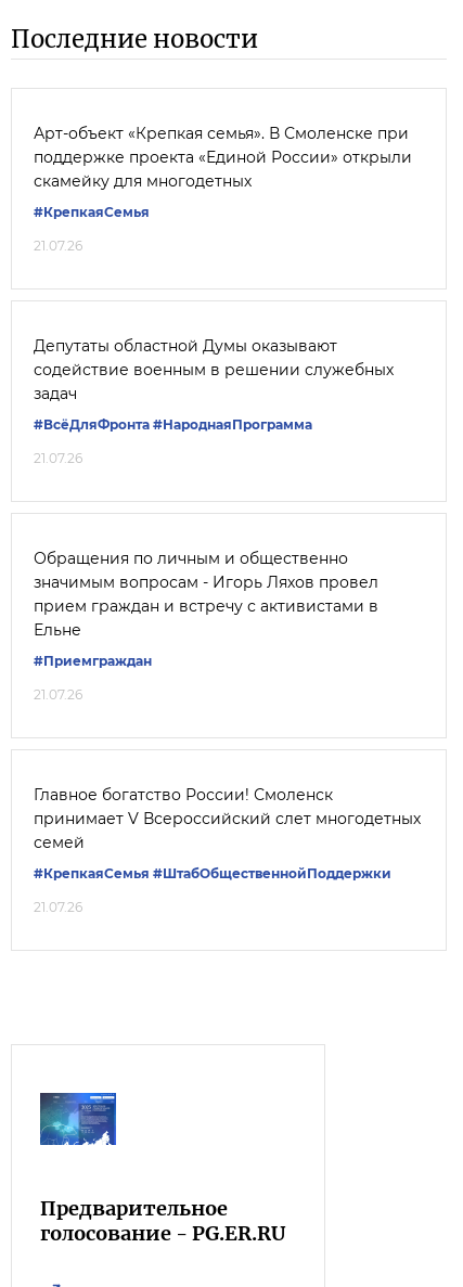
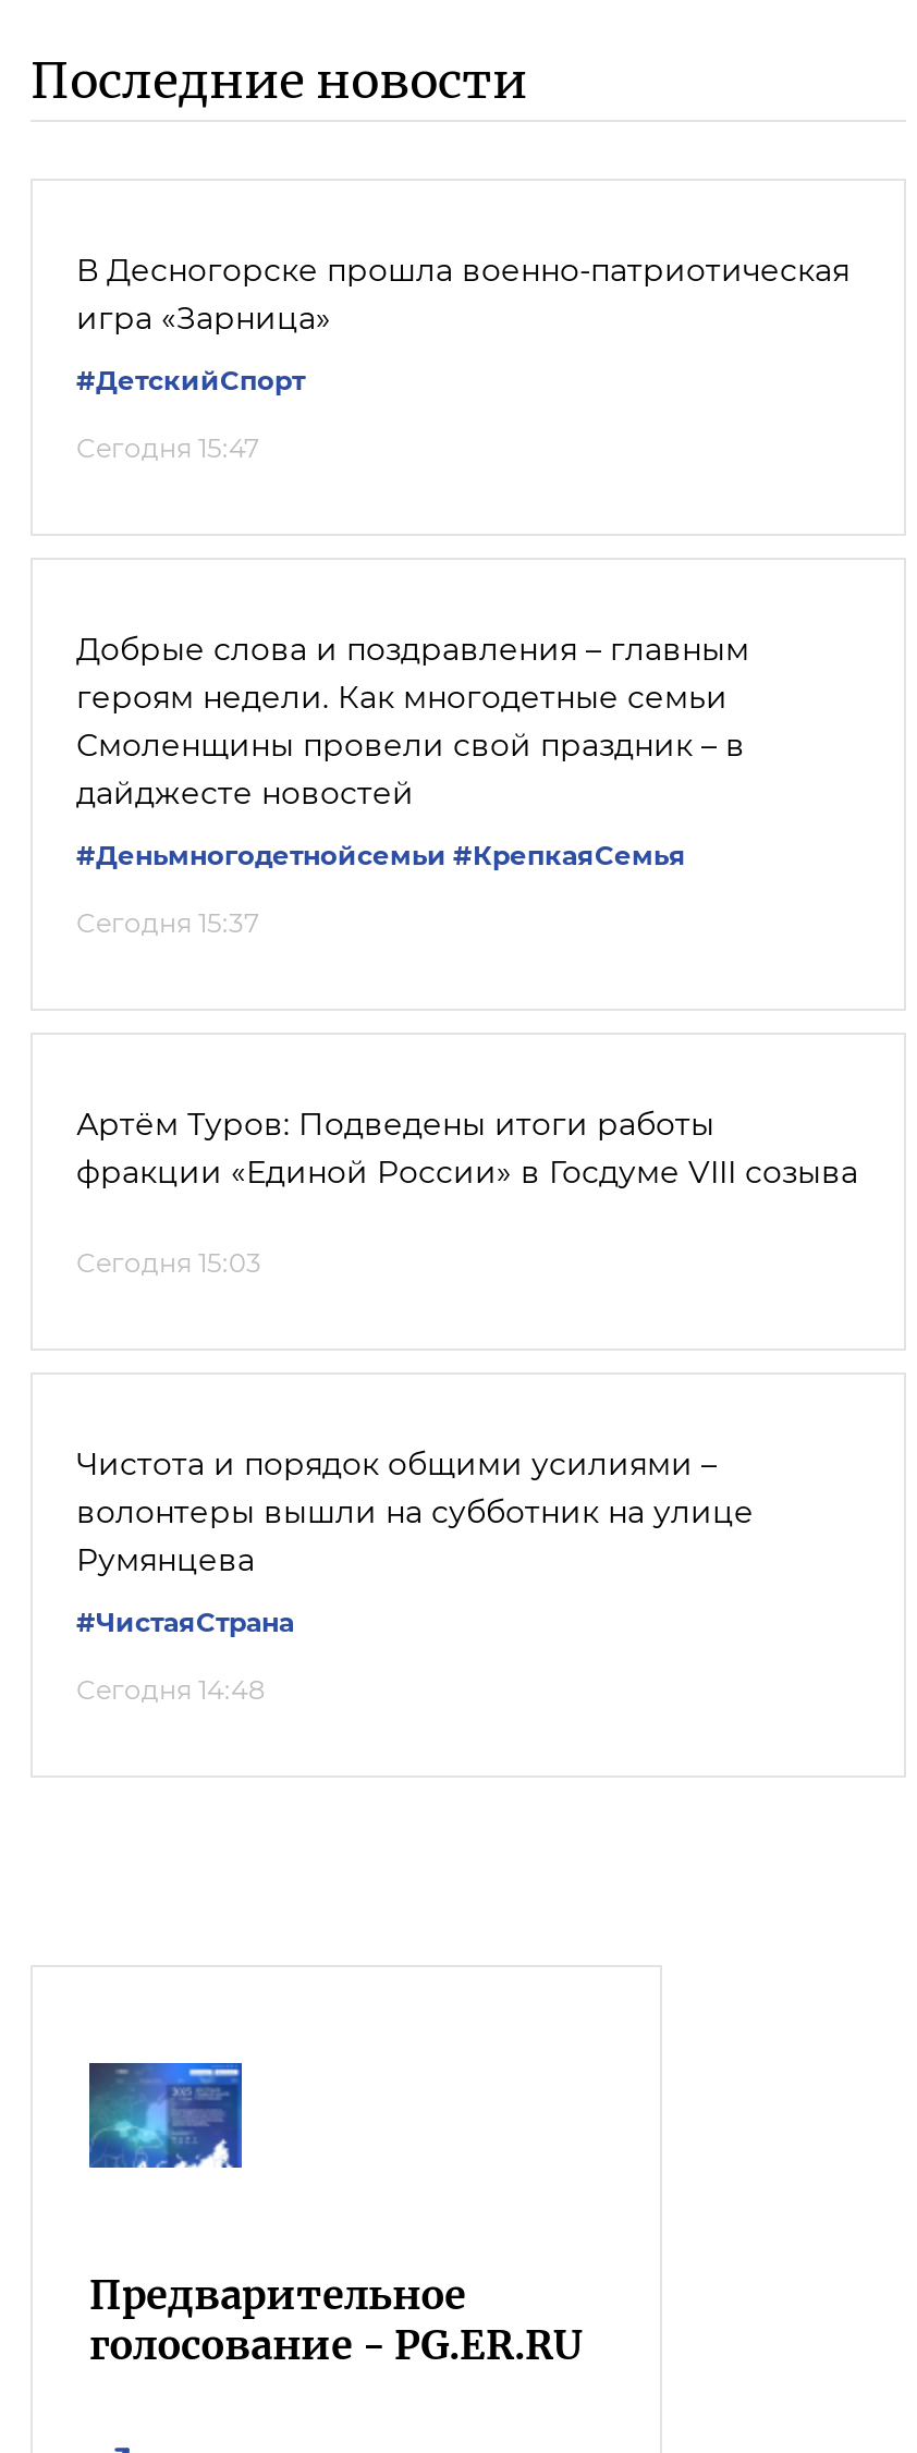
- Арт-объект «Крепкая семья». В Смоленске при
- поддержке проекта «Единой России» открыли
- скамейку для многодетных
- #КрепкаяСемья
- 21.07.26
+ В Десногорске прошла военно-патриотическая
+ игра «Зарница»
+ #ДетскийСпорт
+ Сегодня 15:47

- Депутаты областной Думы оказывают
- содействие военным в решении служебных
- задач
- #ВсёДляФронта #НароднаяПрограмма
- 21.07.26
+ Добрые слова и поздравления – главным
+ героям недели. Как многодетные семьи
+ Смоленщины провели свой праздник – в
+ дайджесте новостей
+ #Деньмногодетнойсемьи #КрепкаяСемья
+ Сегодня 15:37

- Обращения по личным и общественно
- значимым вопросам - Игорь Ляхов провел
- прием граждан и встречу с активистами в
- Ельне
- #Приемграждан
- 21.07.26
+ Артём Туров: Подведены итоги работы
+ фракции «Единой России» в Госдуме VIII созыва
+ Сегодня 15:03

- Главное богатство России! Смоленск
- принимает V Всероссийский слет многодетных
- семей
- #КрепкаяСемья #ШтабОбщественнойПоддержки
- 21.07.26
+ Чистота и порядок общими усилиями –
+ волонтеры вышли на субботник на улице
+ Румянцева
+ #ЧистаяСтрана
+ Сегодня 14:48
